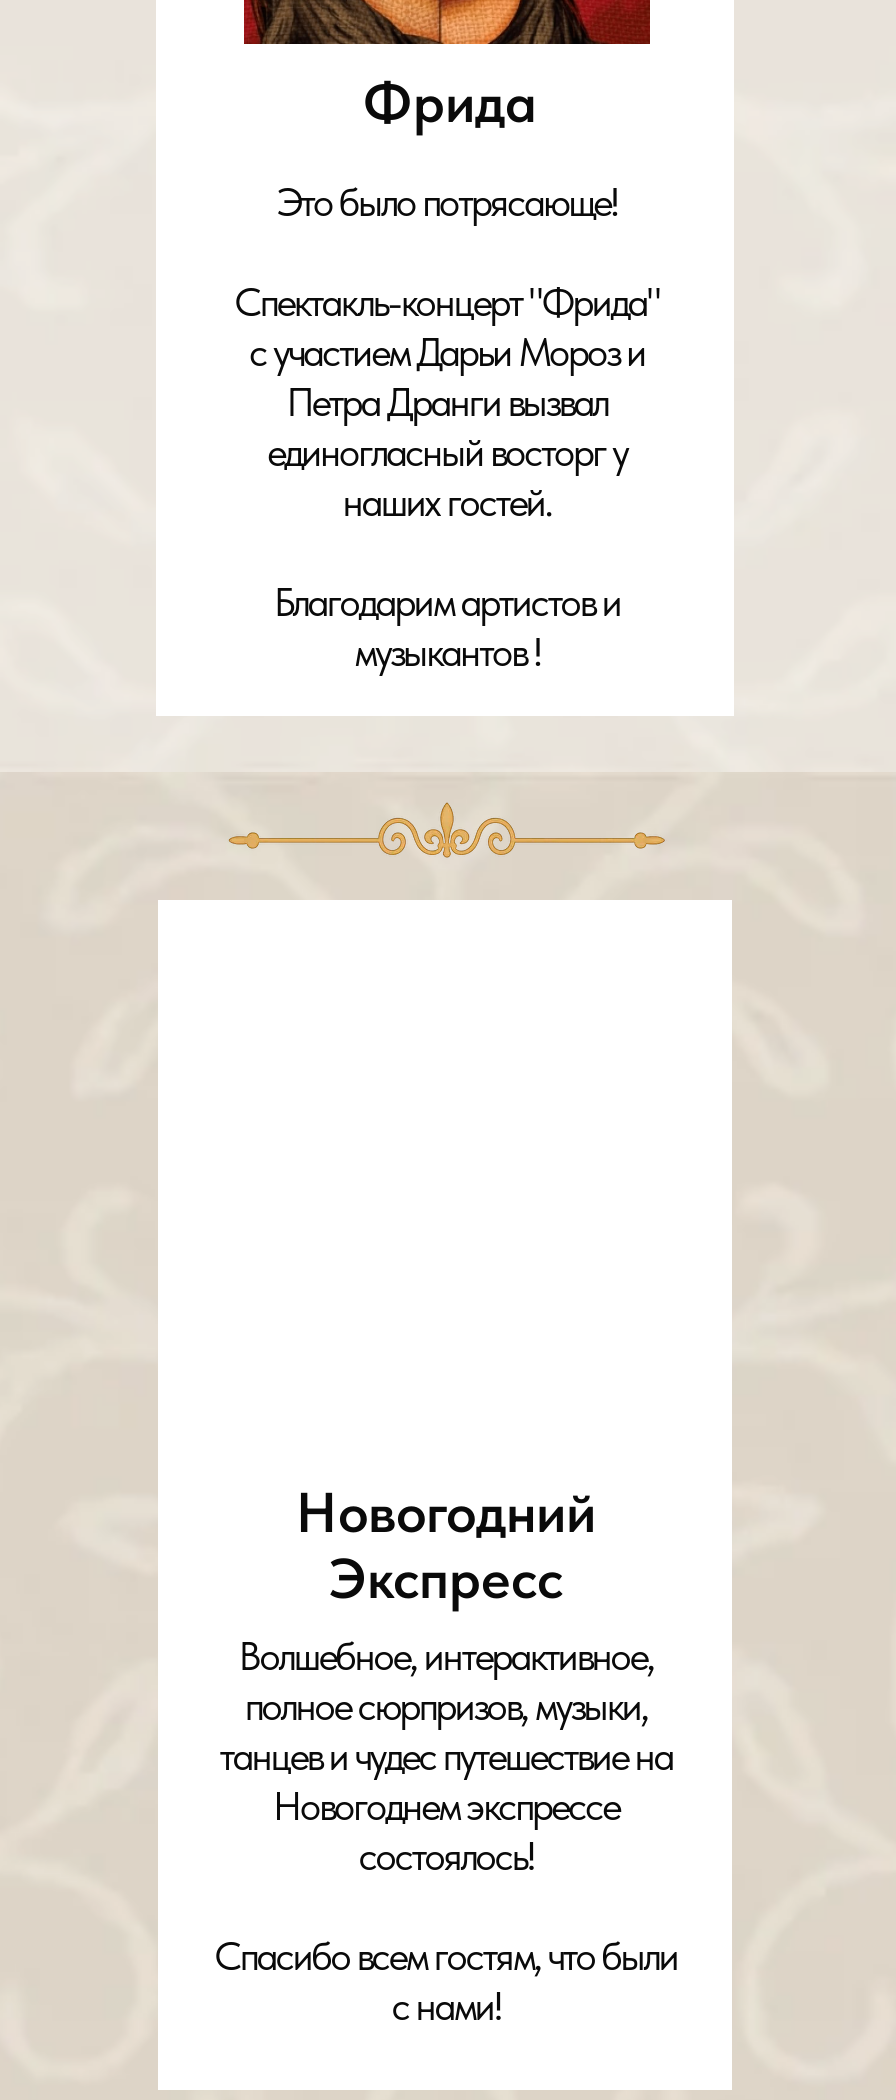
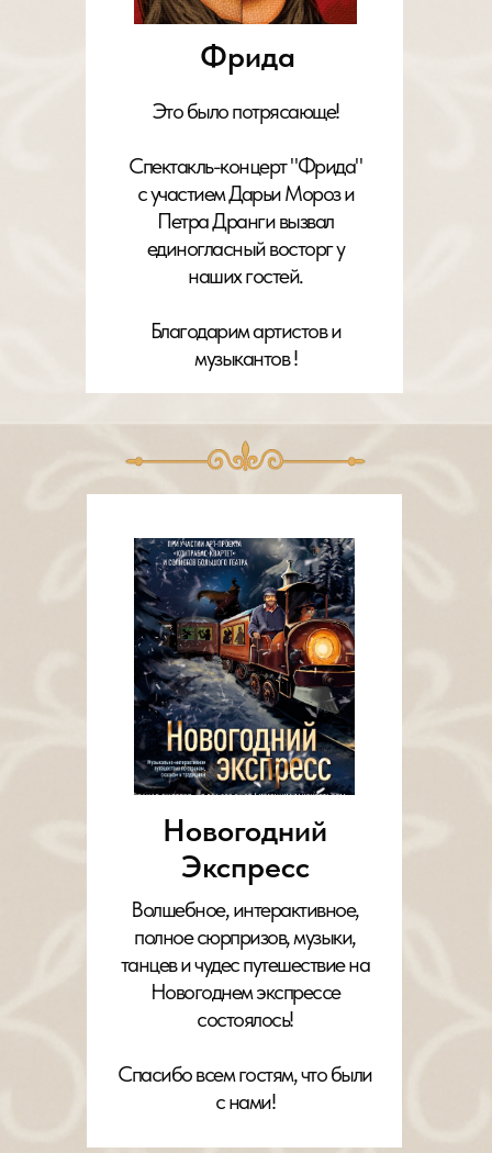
+ [image]
